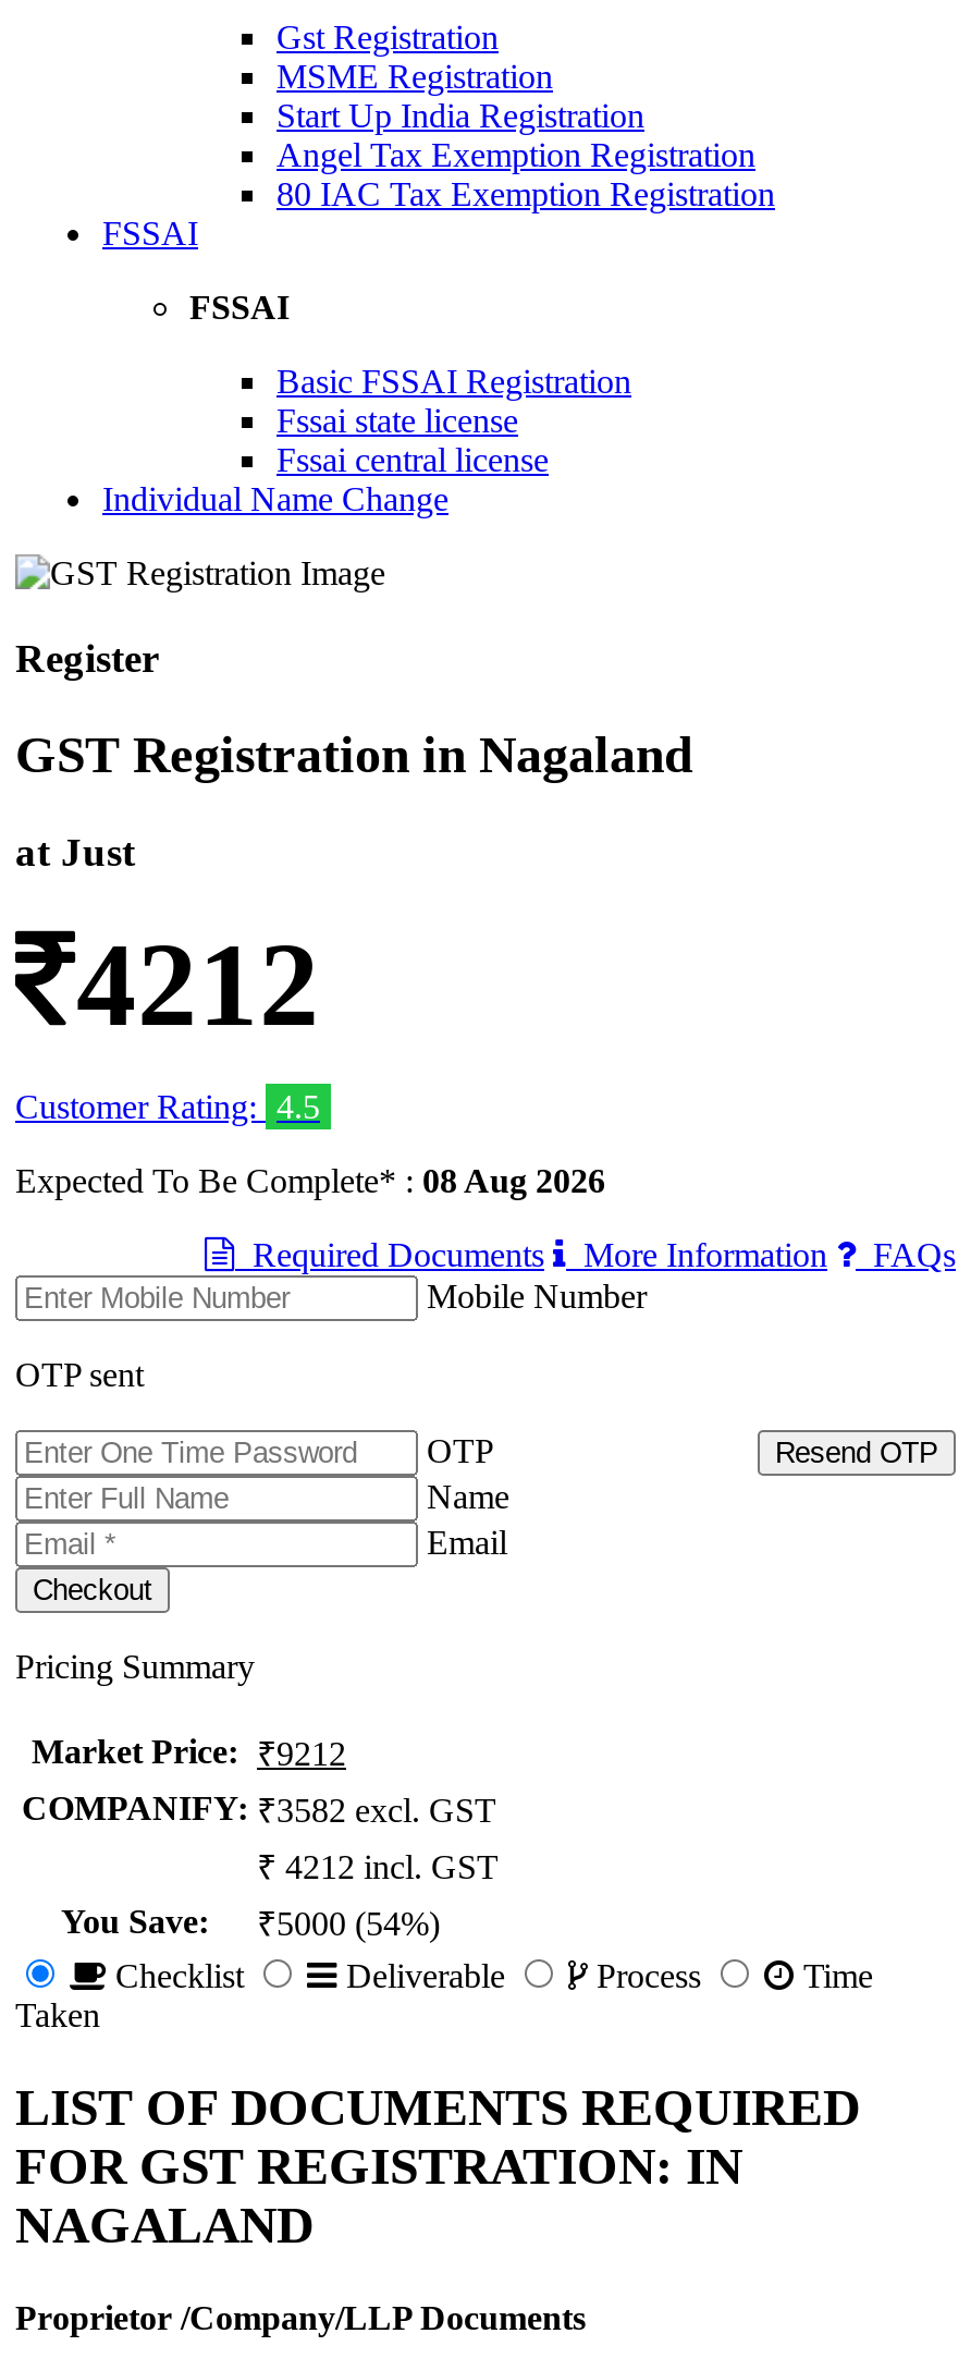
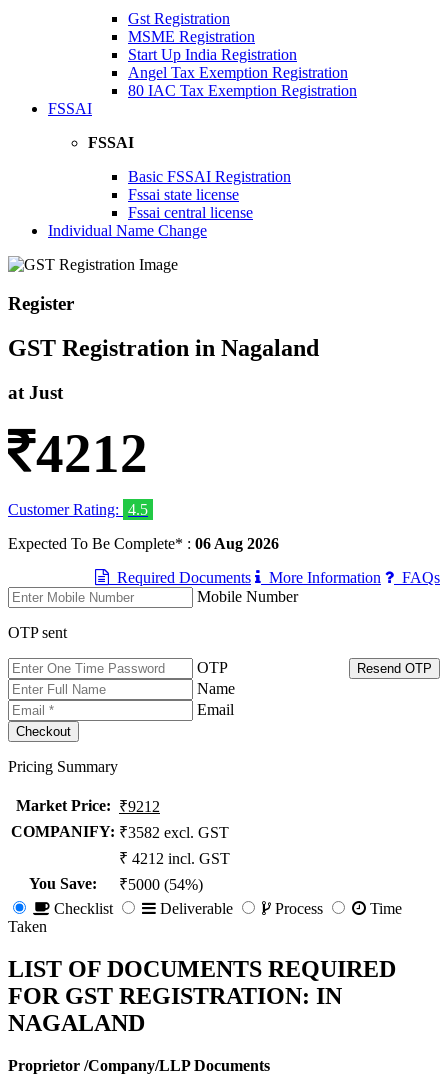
- Expected To Be Complete* : 08 Aug 2026
+ Expected To Be Complete* : 06 Aug 2026
